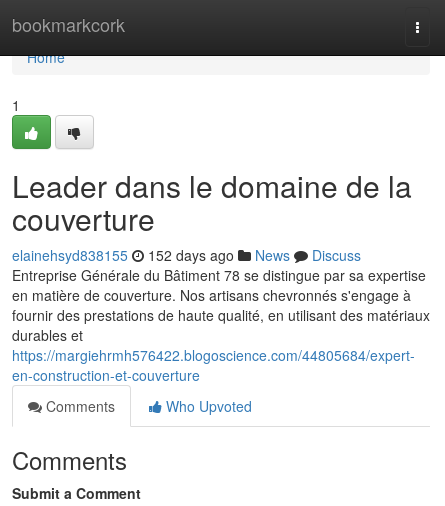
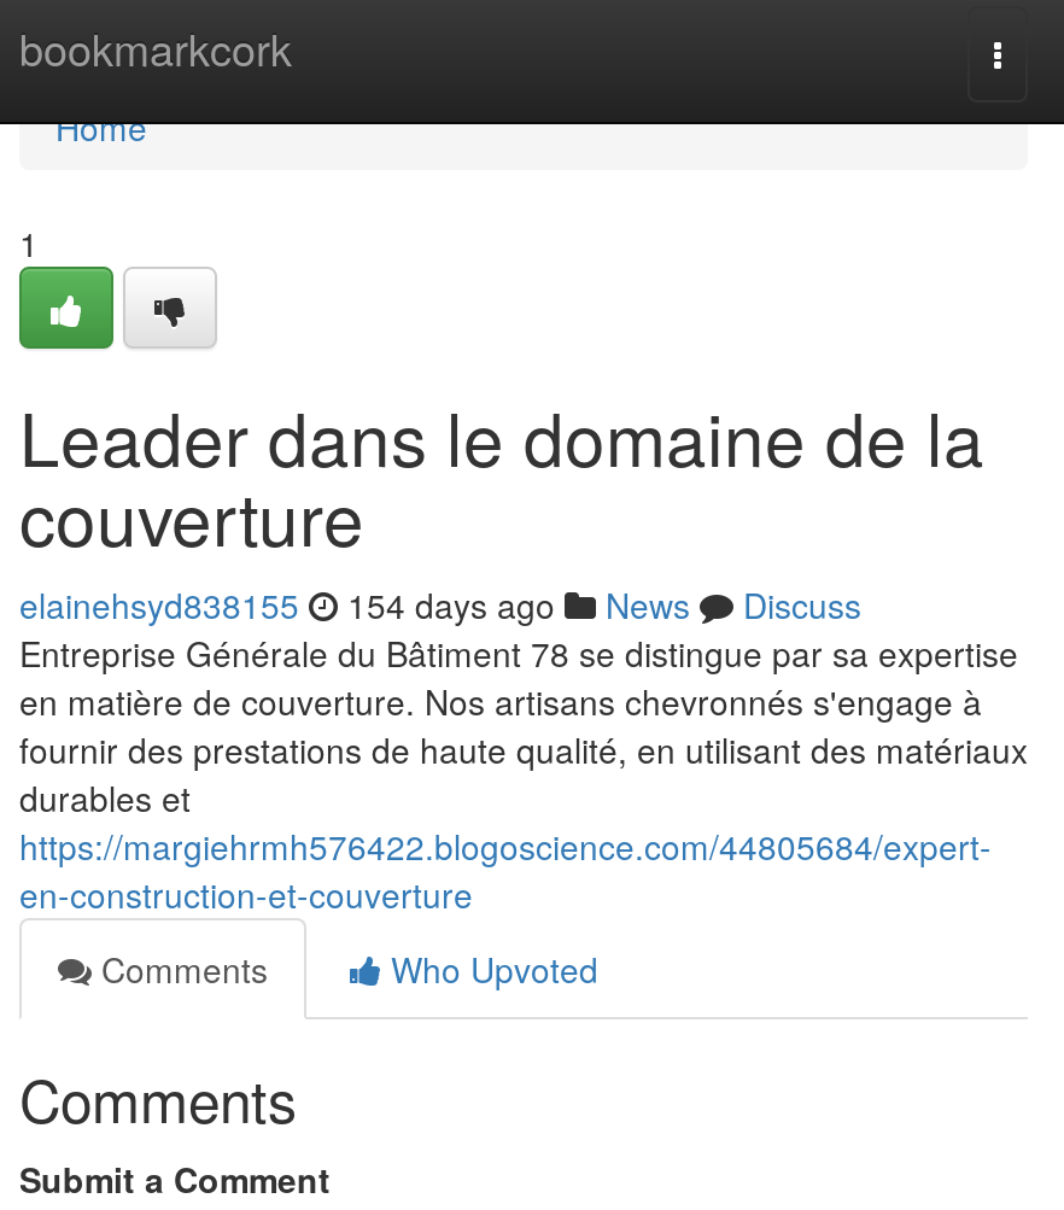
- elainehsyd838155 152 days ago News Discuss
+ elainehsyd838155 154 days ago News Discuss
